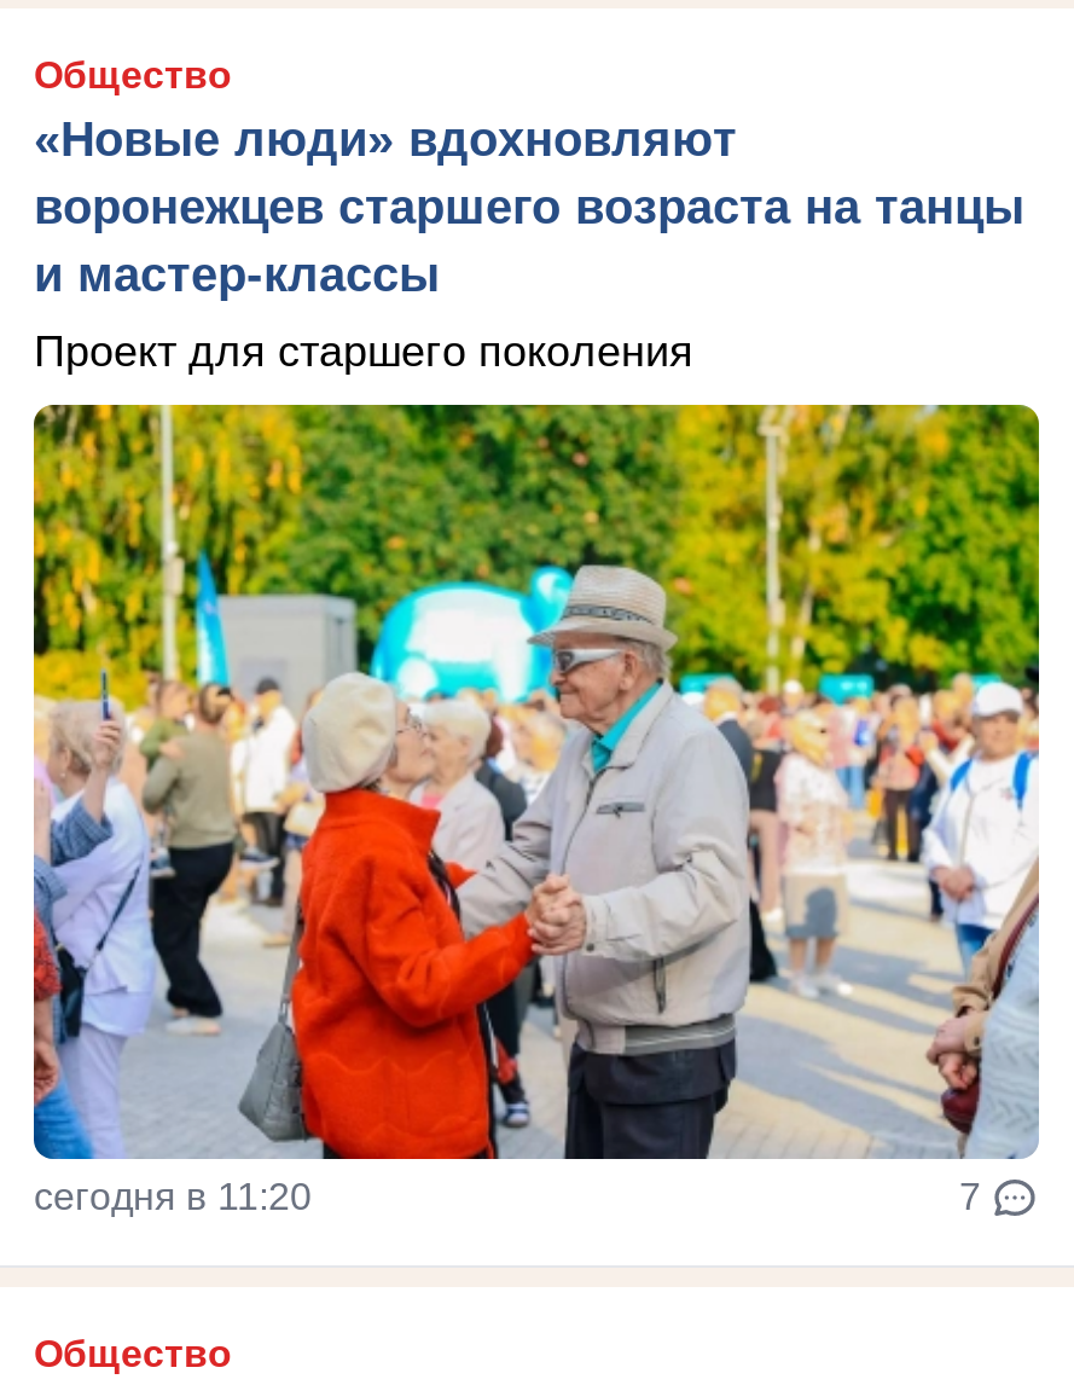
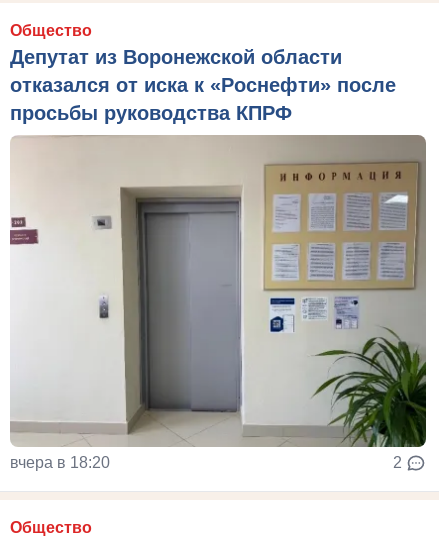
- «Новые люди» вдохновляют
- воронежцев старшего возраста на танцы
- и мастер-классы
- Проект для старшего поколения
+ Депутат из Воронежской области
+ отказался от иска к «Роснефти» после
+ просьбы руководства КПРФ

- [image]
- сегодня в 11:20
- 7
+ [image]
+ вчера в 18:20
+ 2
